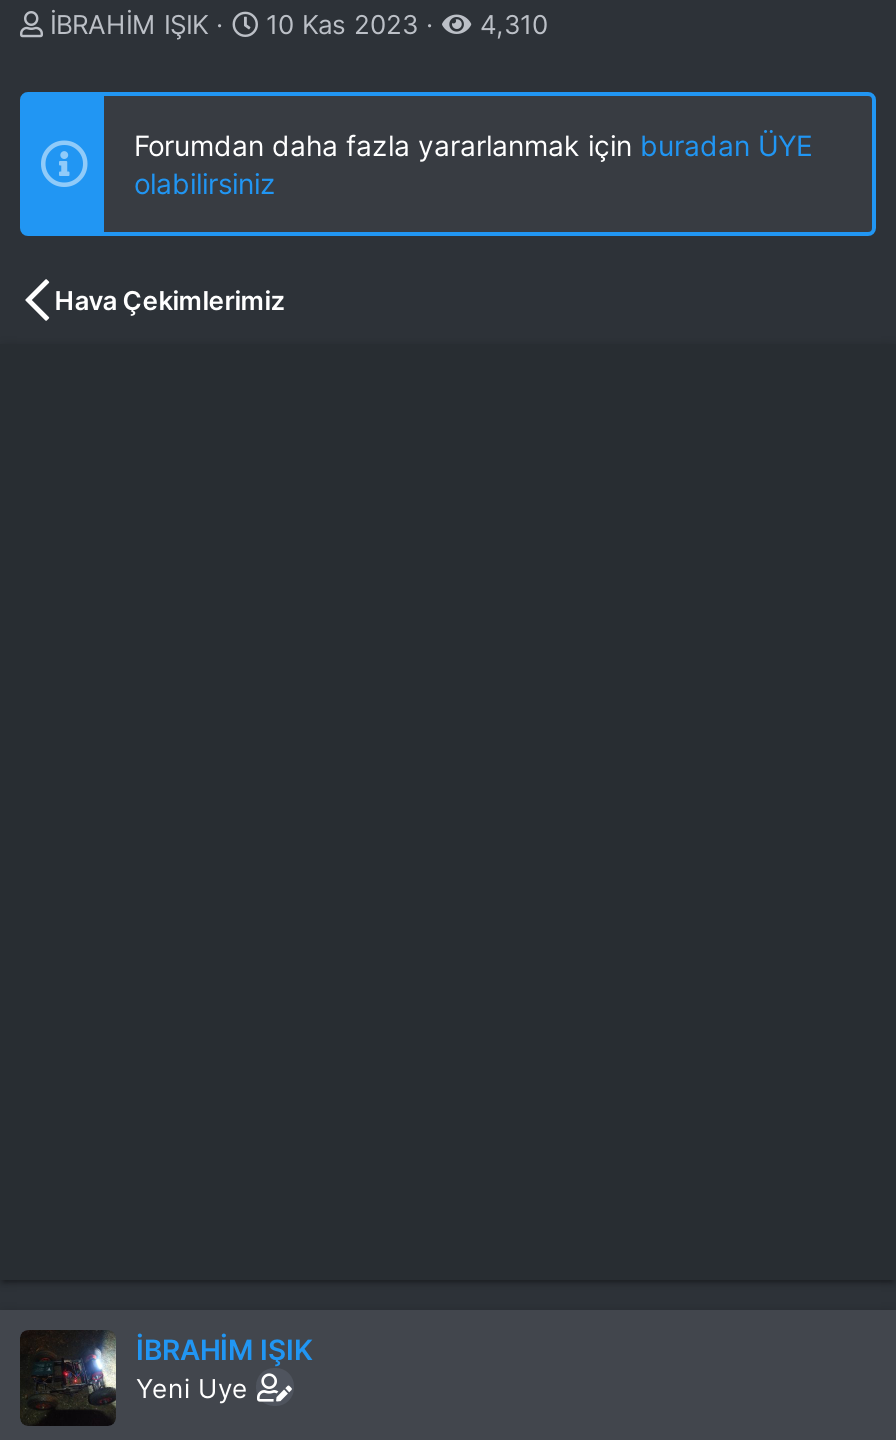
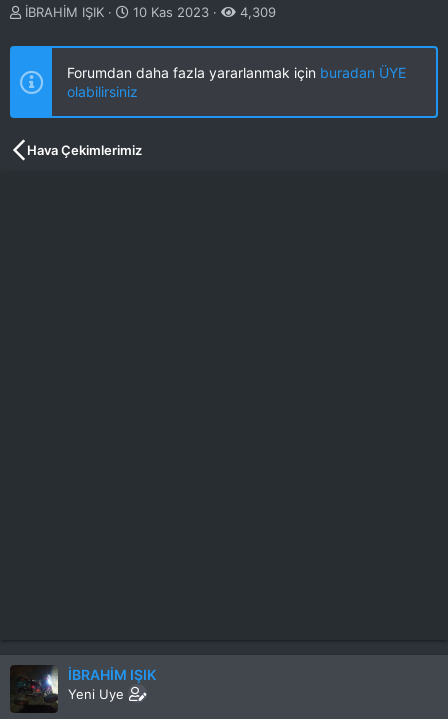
- 4,310
+ 4,309
